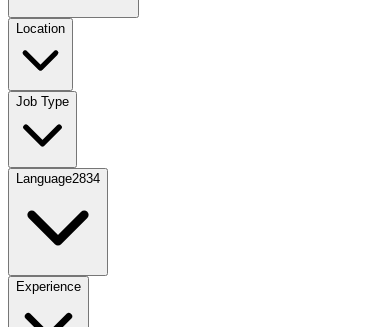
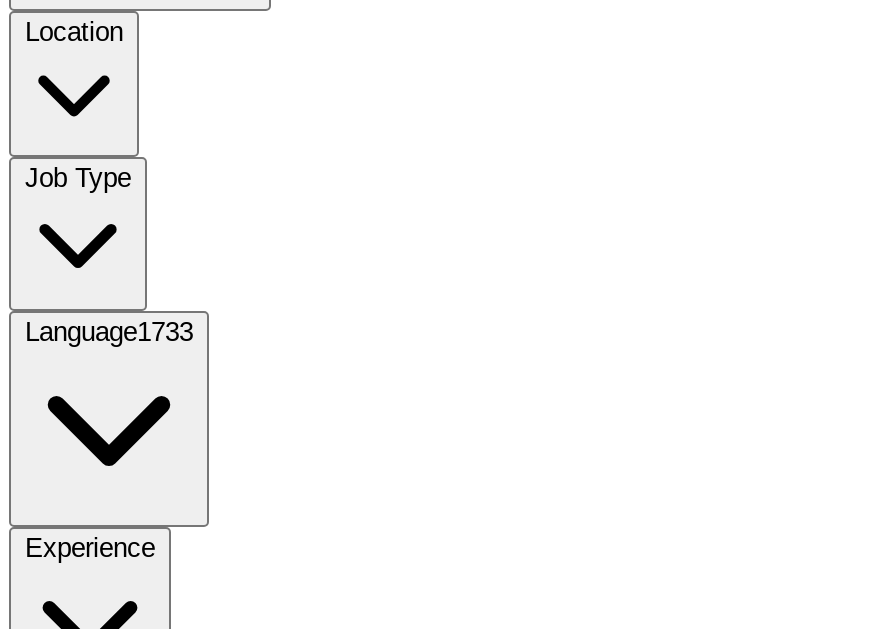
- Language2834
+ Language1733
